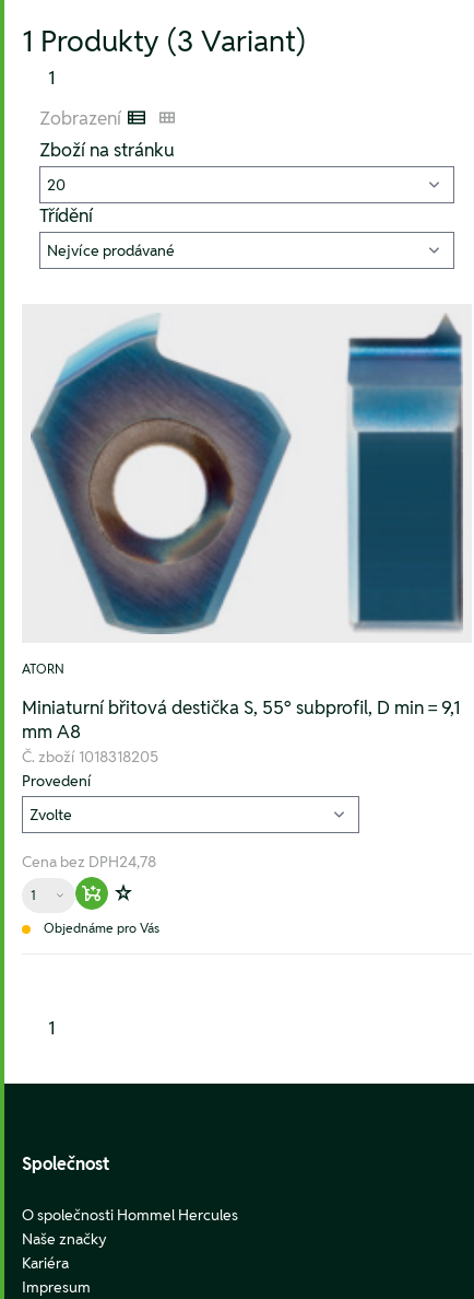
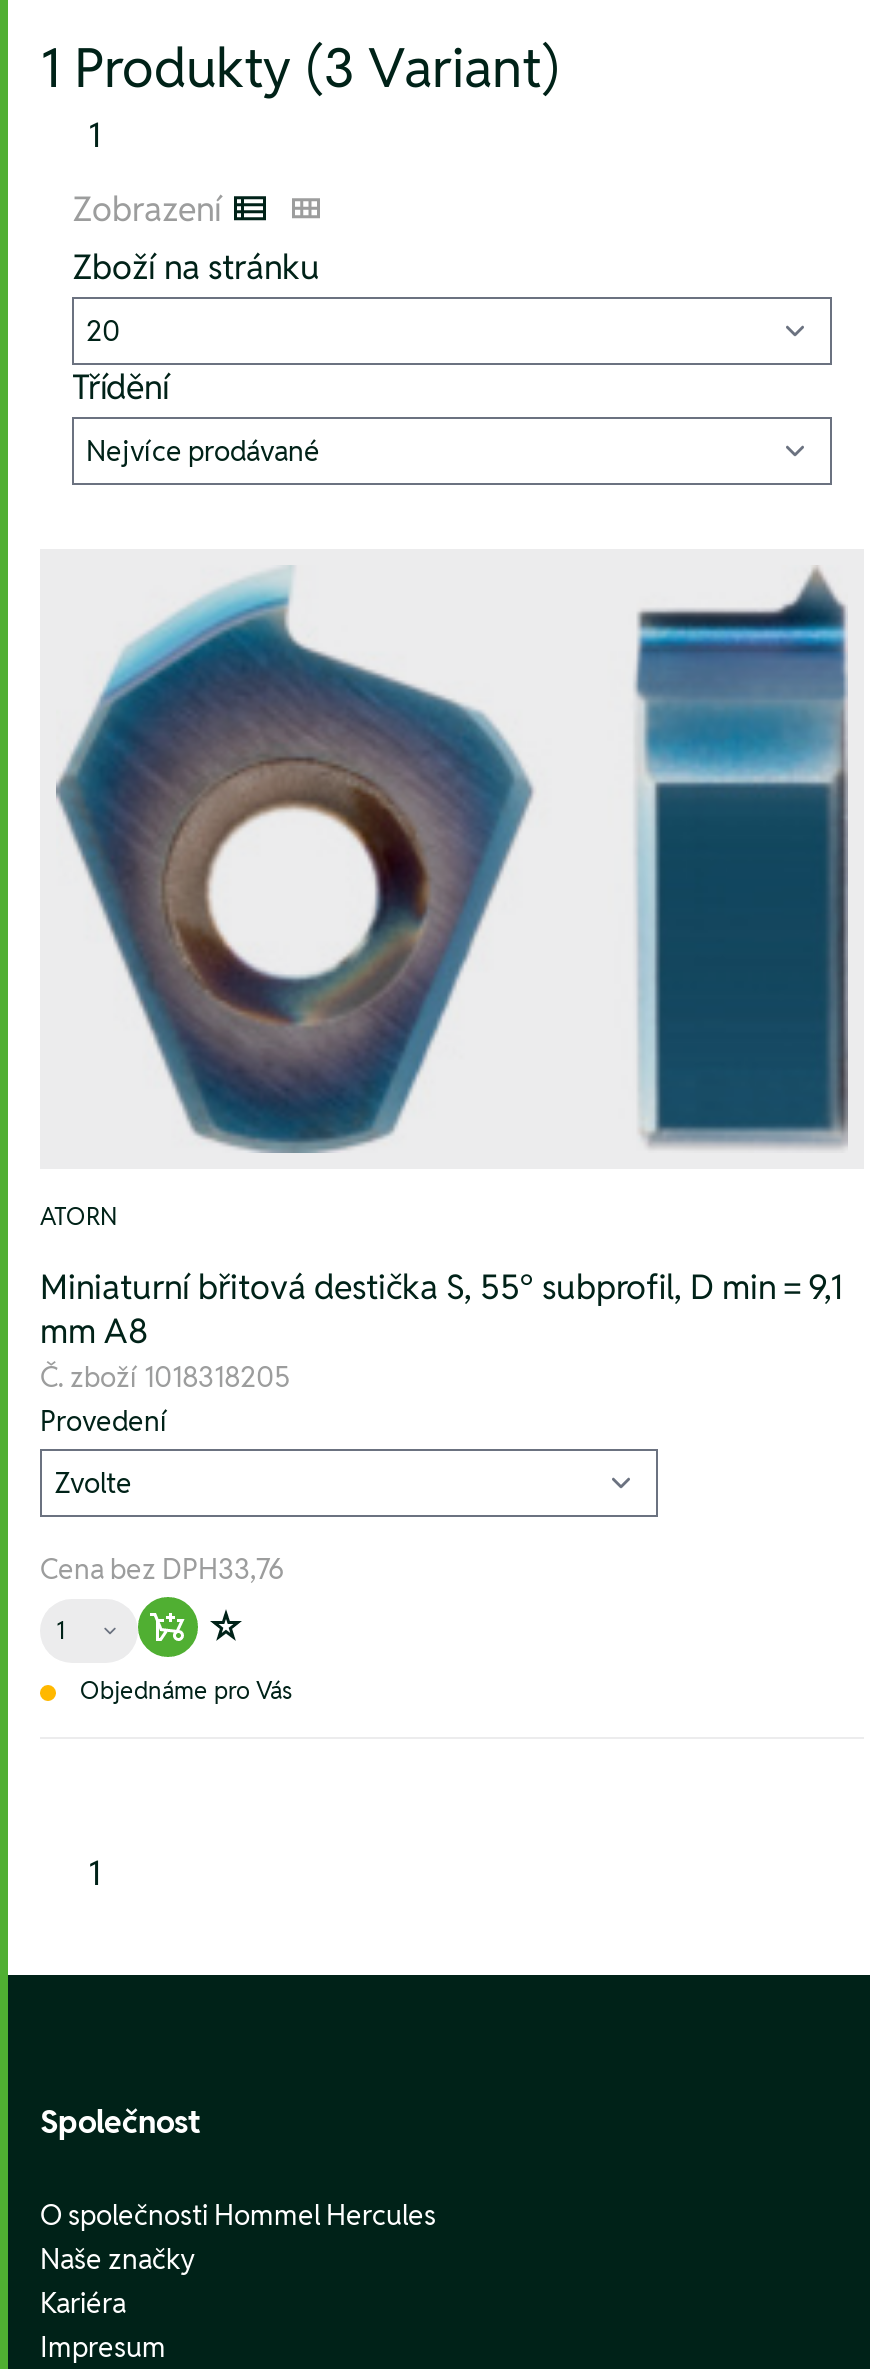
- Cena bez DPH24,78
+ Cena bez DPH33,76
